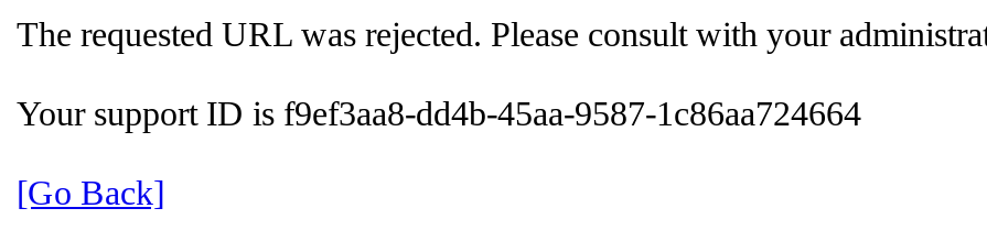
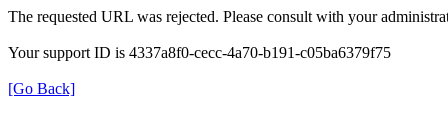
- Your support ID is f9ef3aa8-dd4b-45aa-9587-1c86aa724664
+ Your support ID is 4337a8f0-cecc-4a70-b191-c05ba6379f75
